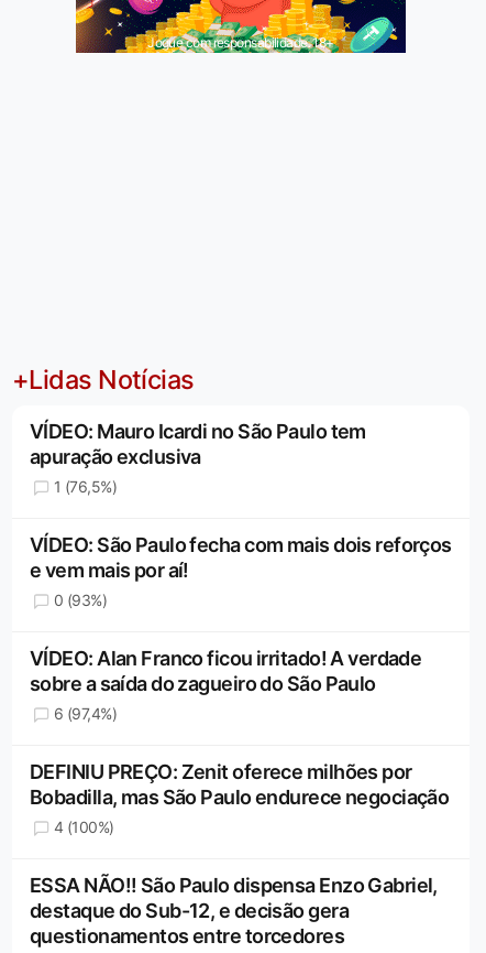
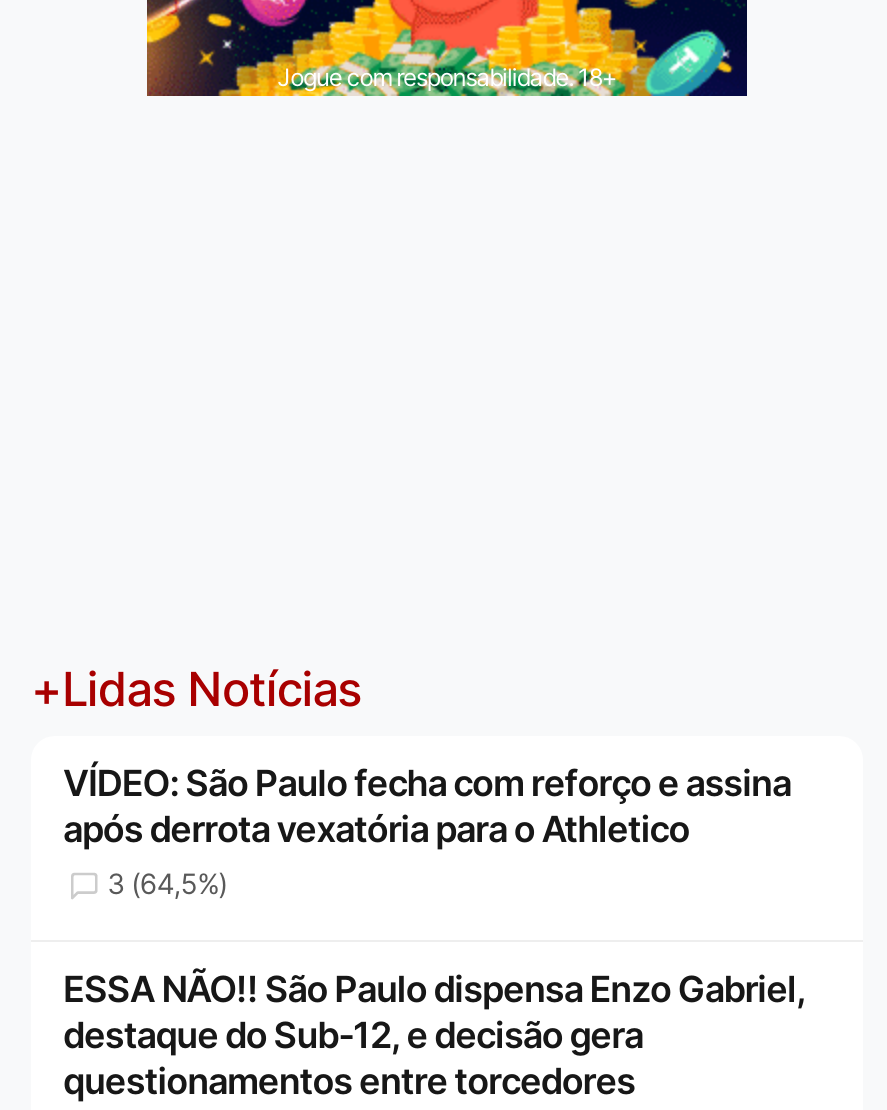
- VÍDEO: Mauro Icardi no São Paulo tem
- apuração exclusiva
- 1 (76,5%)
- VÍDEO: São Paulo fecha com mais dois reforços
- e vem mais por aí!
- 0 (93%)
- VÍDEO: Alan Franco ficou irritado! A verdade
- sobre a saída do zagueiro do São Paulo
- 6 (97,4%)
- DEFINIU PREÇO: Zenit oferece milhões por
- Bobadilla, mas São Paulo endurece negociação
- 4 (100%)
+ VÍDEO: São Paulo fecha com reforço e assina
+ após derrota vexatória para o Athletico
+ 3 (64,5%)
